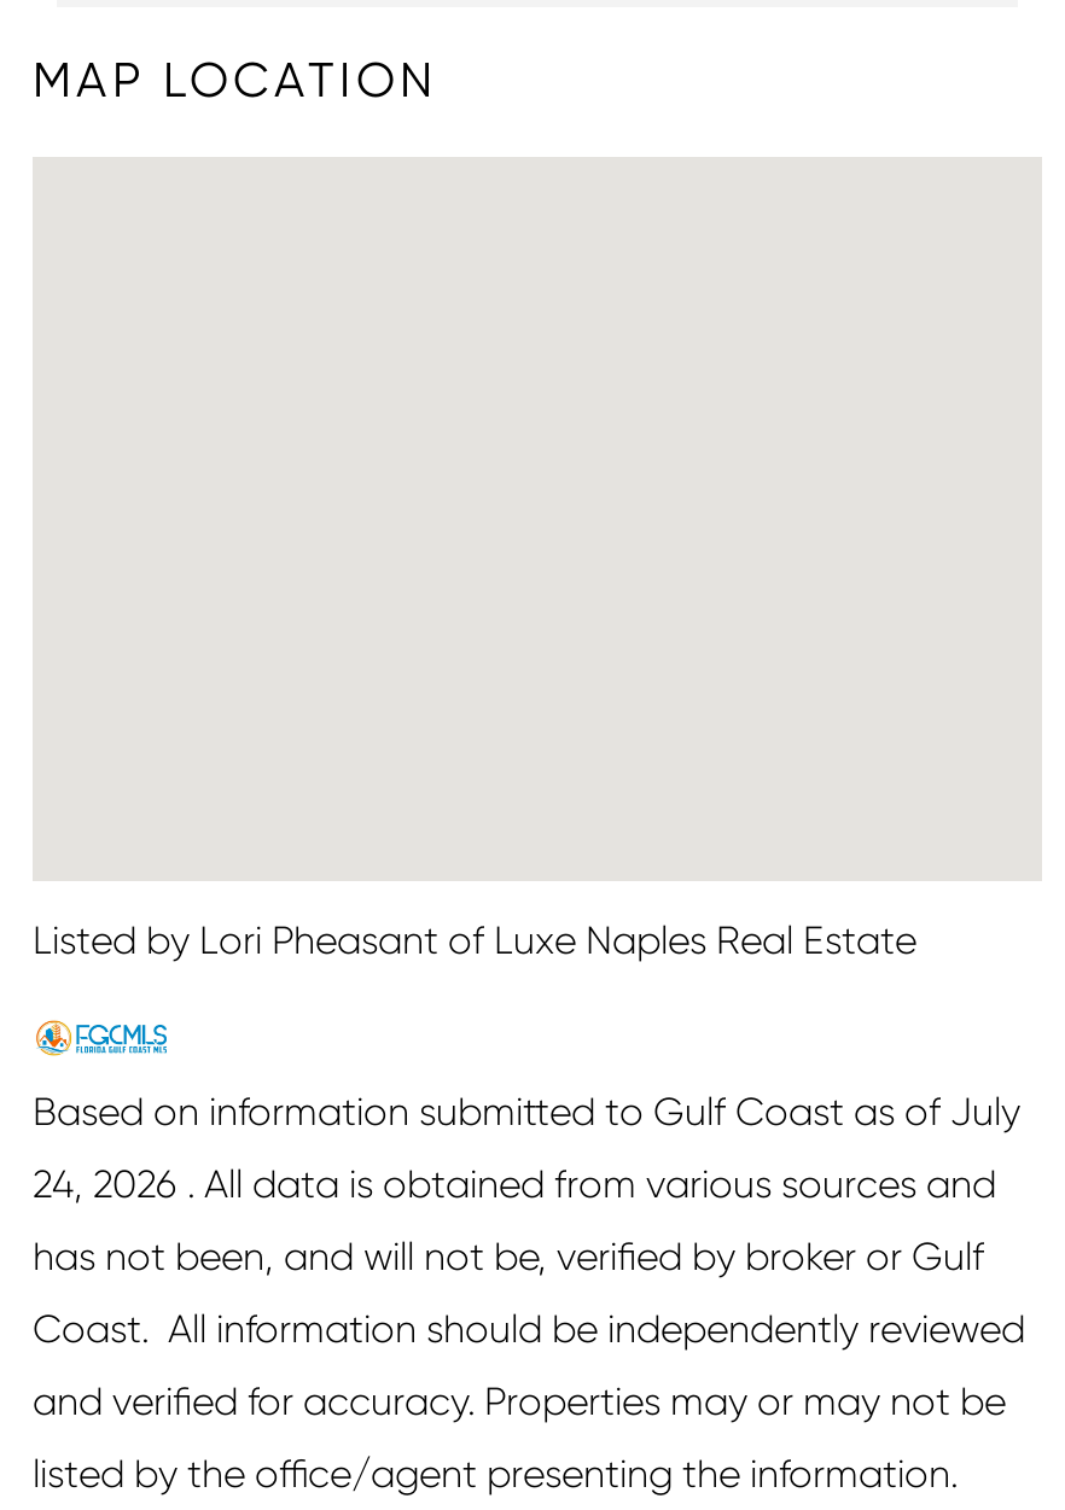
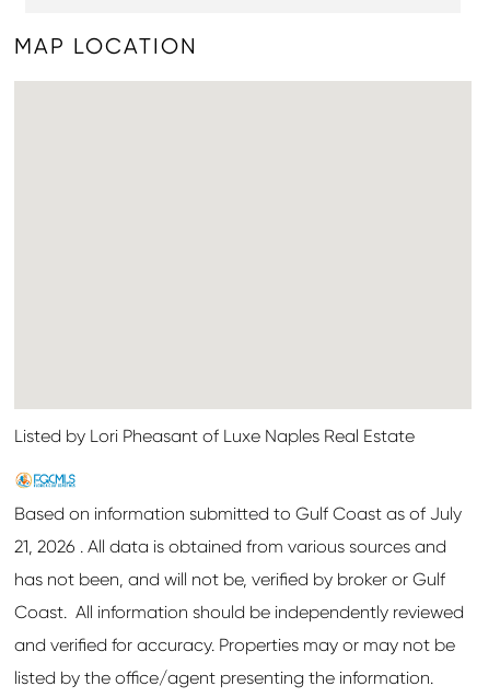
- 24, 2026 . All data is obtained from various sources and
+ 21, 2026 . All data is obtained from various sources and
